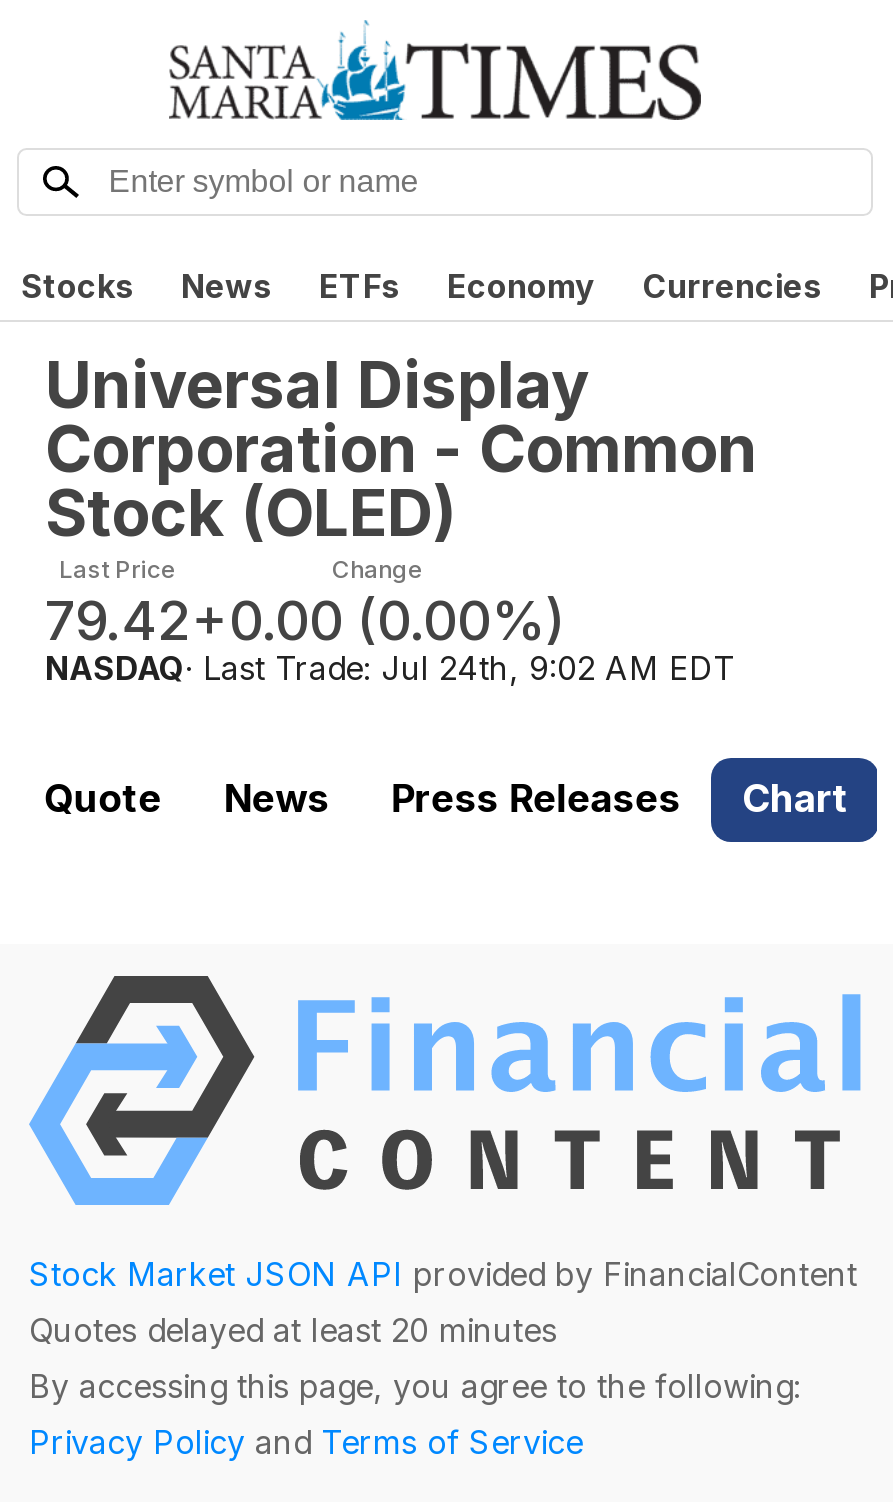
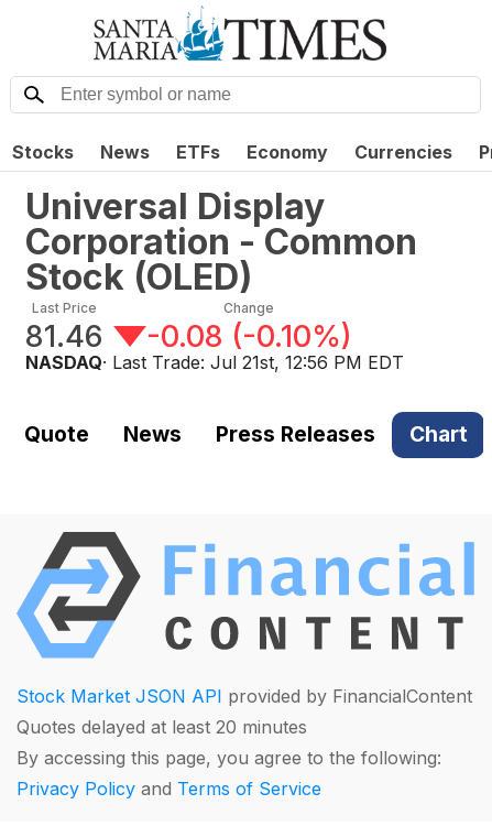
- 79.42
+ 81.46

- +0.00 (0.00%)
+ -0.08 (-0.10%)

- NASDAQ · Last Trade: Jul 24th, 9:02 AM EDT
+ NASDAQ · Last Trade: Jul 21st, 12:56 PM EDT
